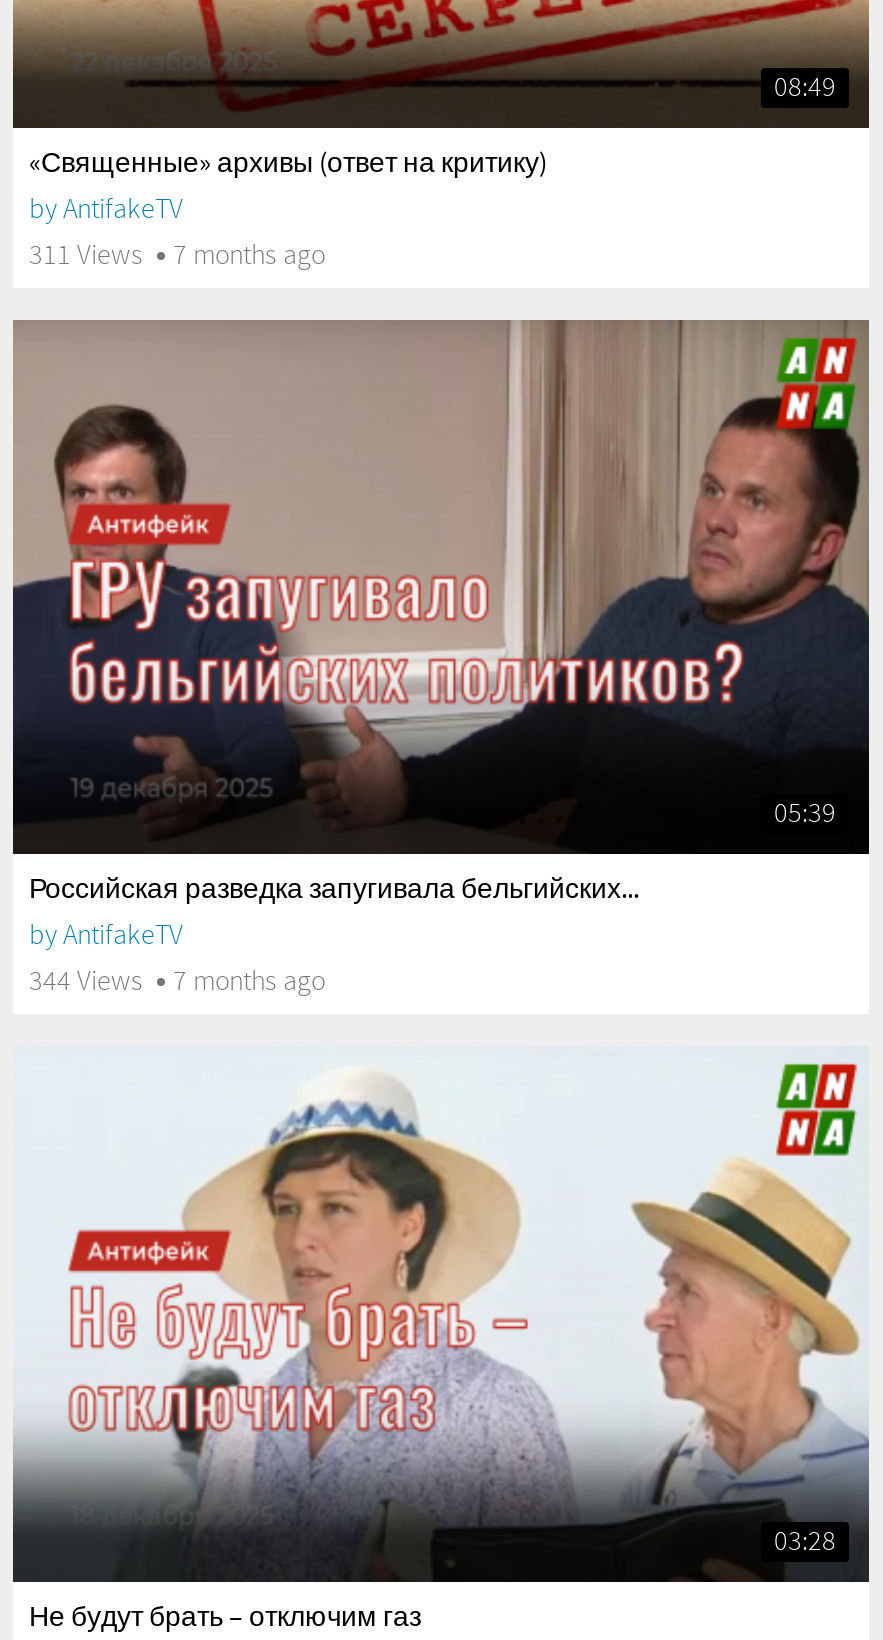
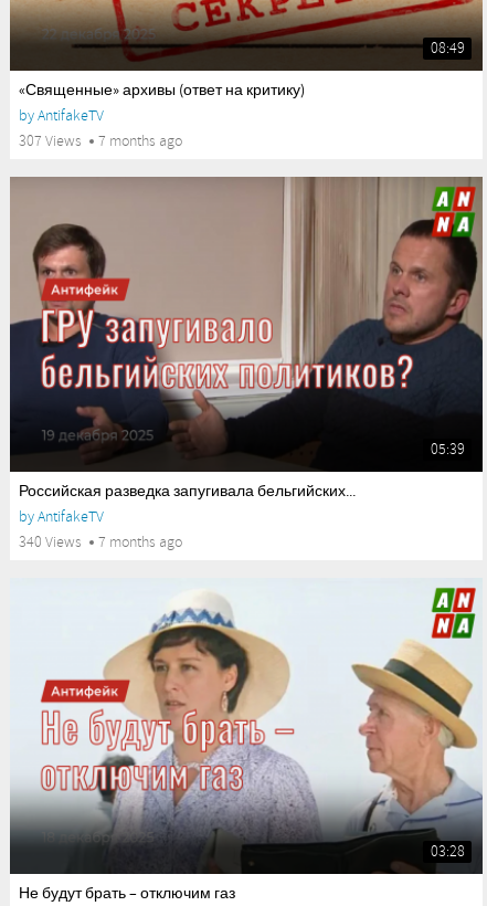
- 311 Views 7 months ago
+ 307 Views 7 months ago

- 344 Views 7 months ago
+ 340 Views 7 months ago
